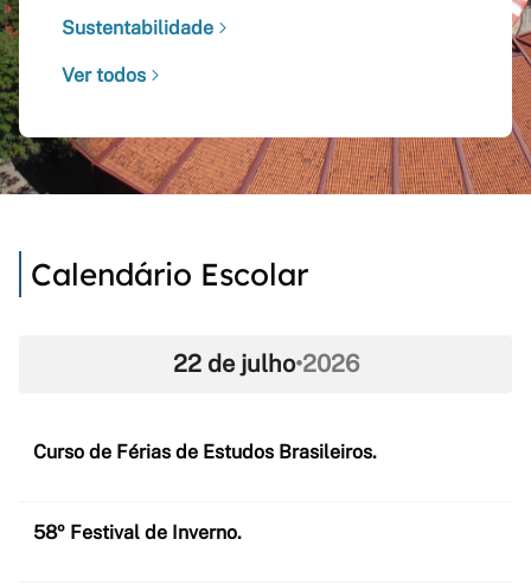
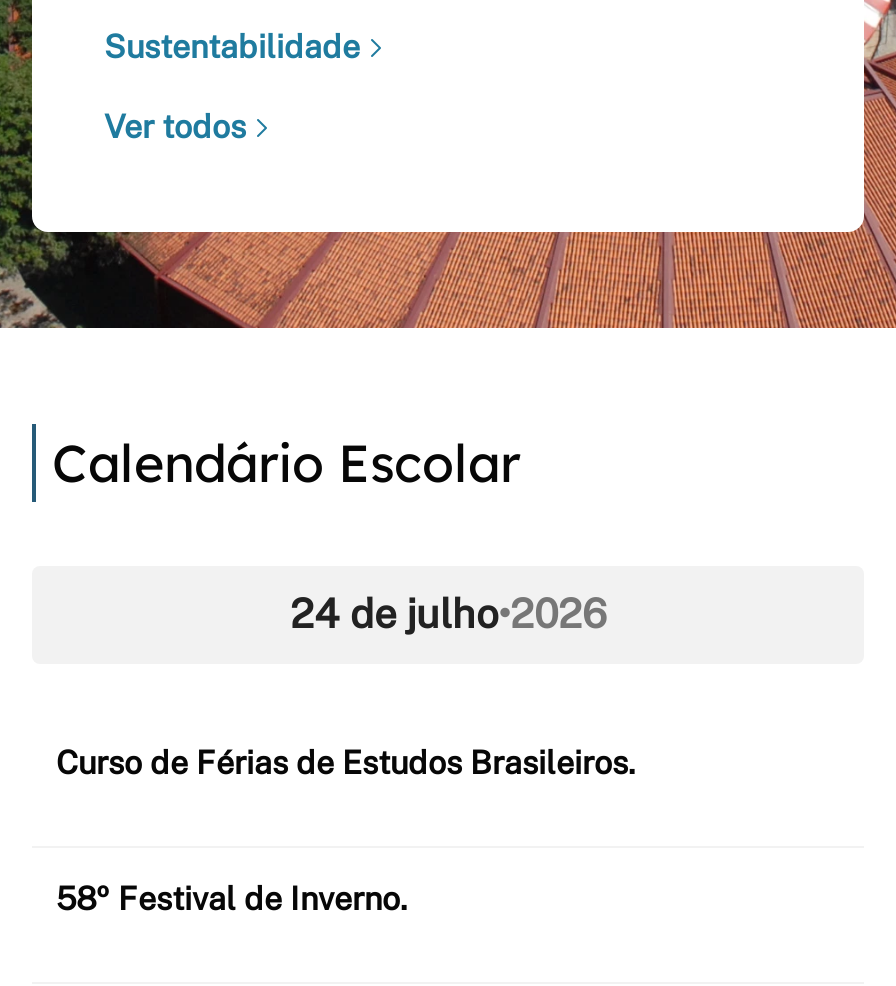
- 22 de julho•2026
+ 24 de julho•2026
